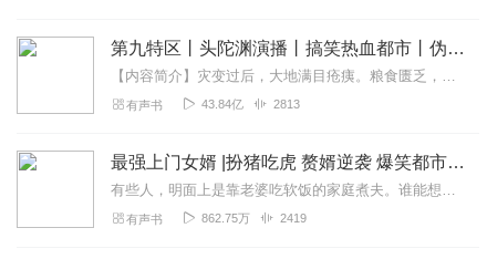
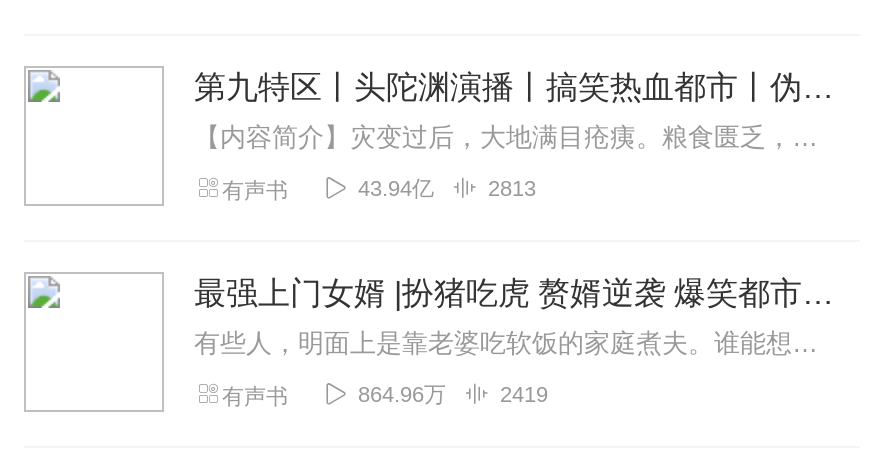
- 43.84亿
+ 43.94亿

- 862.75万
+ 864.96万
